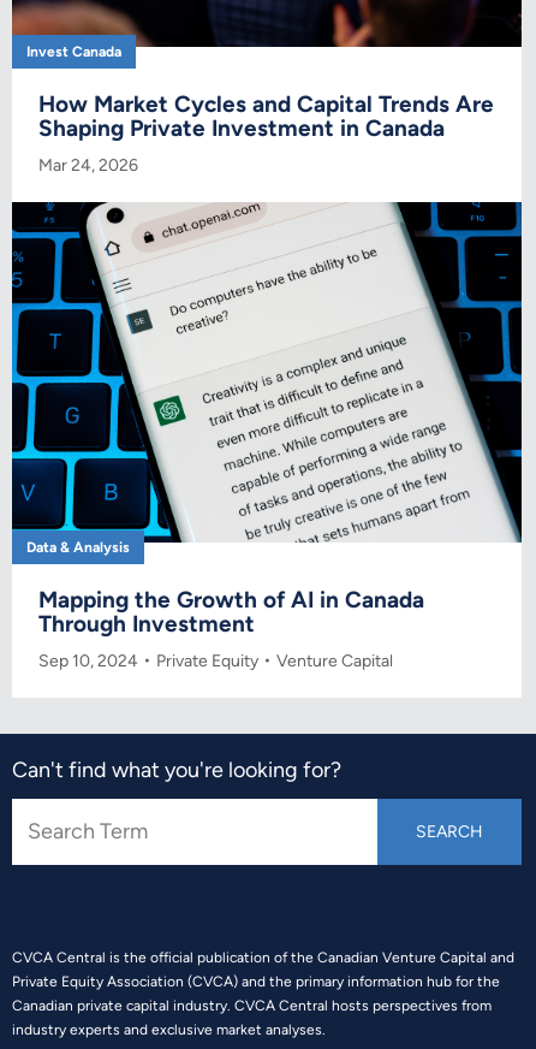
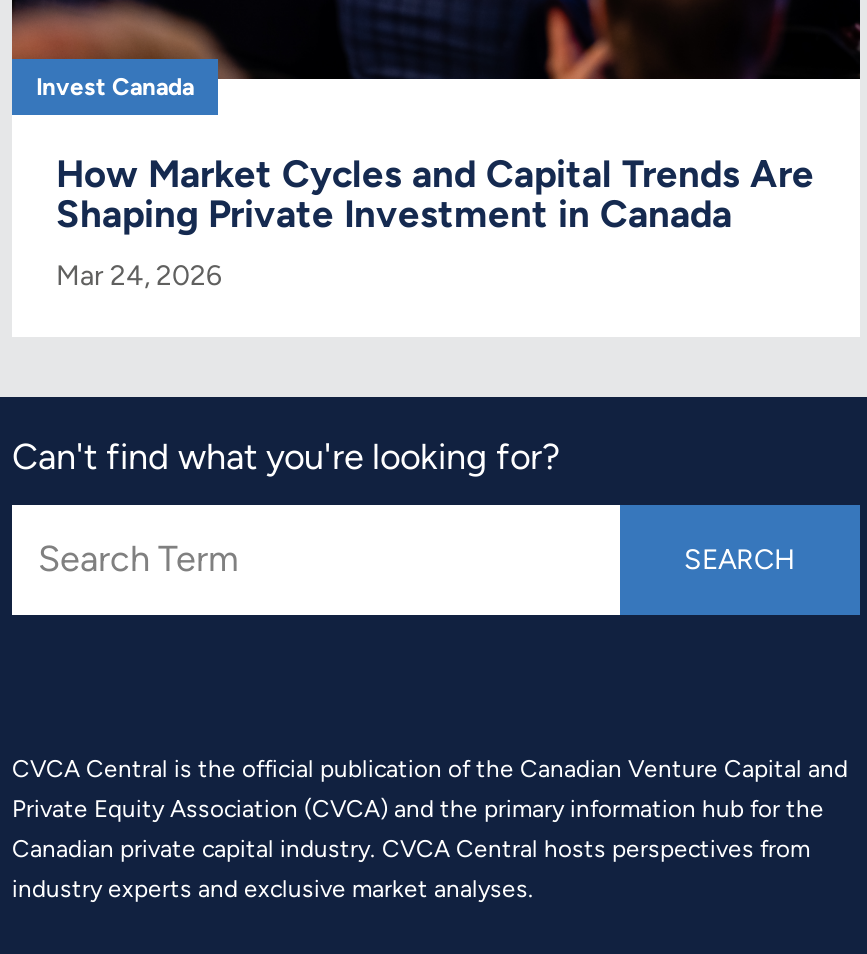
- [image]
- Data & Analysis
- Mapping the Growth of AI in Canada
- Through Investment
- Sep 10, 2024
- Private Equity
- Venture Capital
